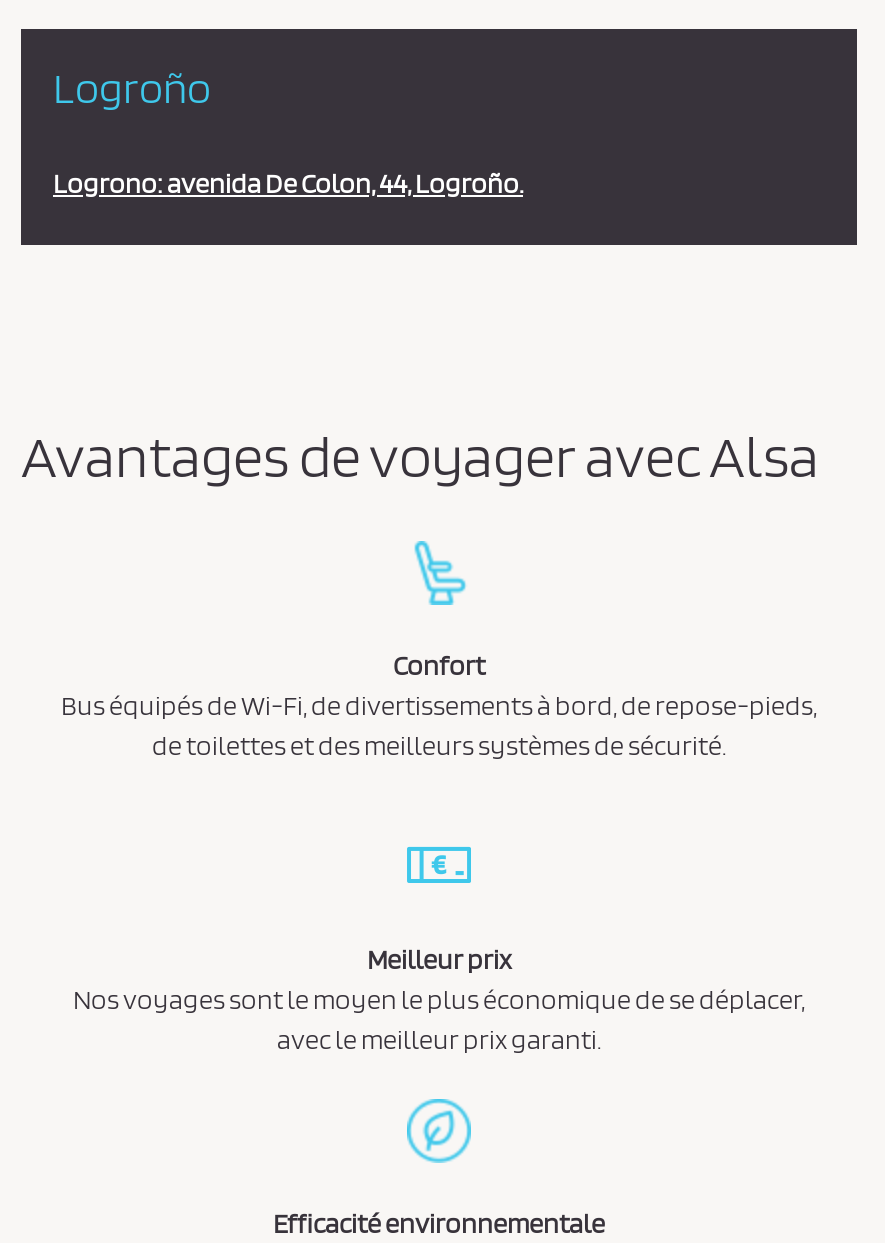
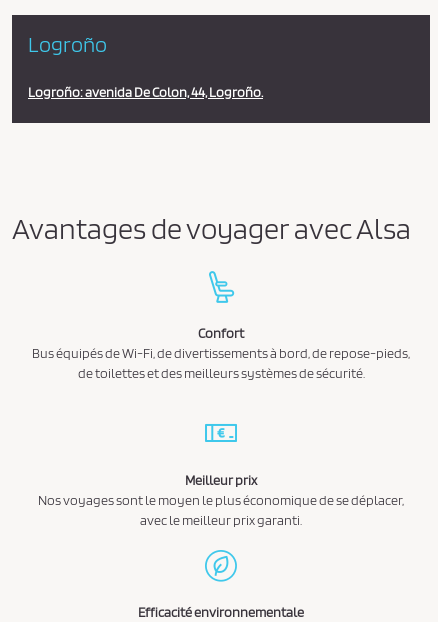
- Logrono: avenida De Colon, 44, Logroño.
+ Logroño: avenida De Colon, 44, Logroño.
